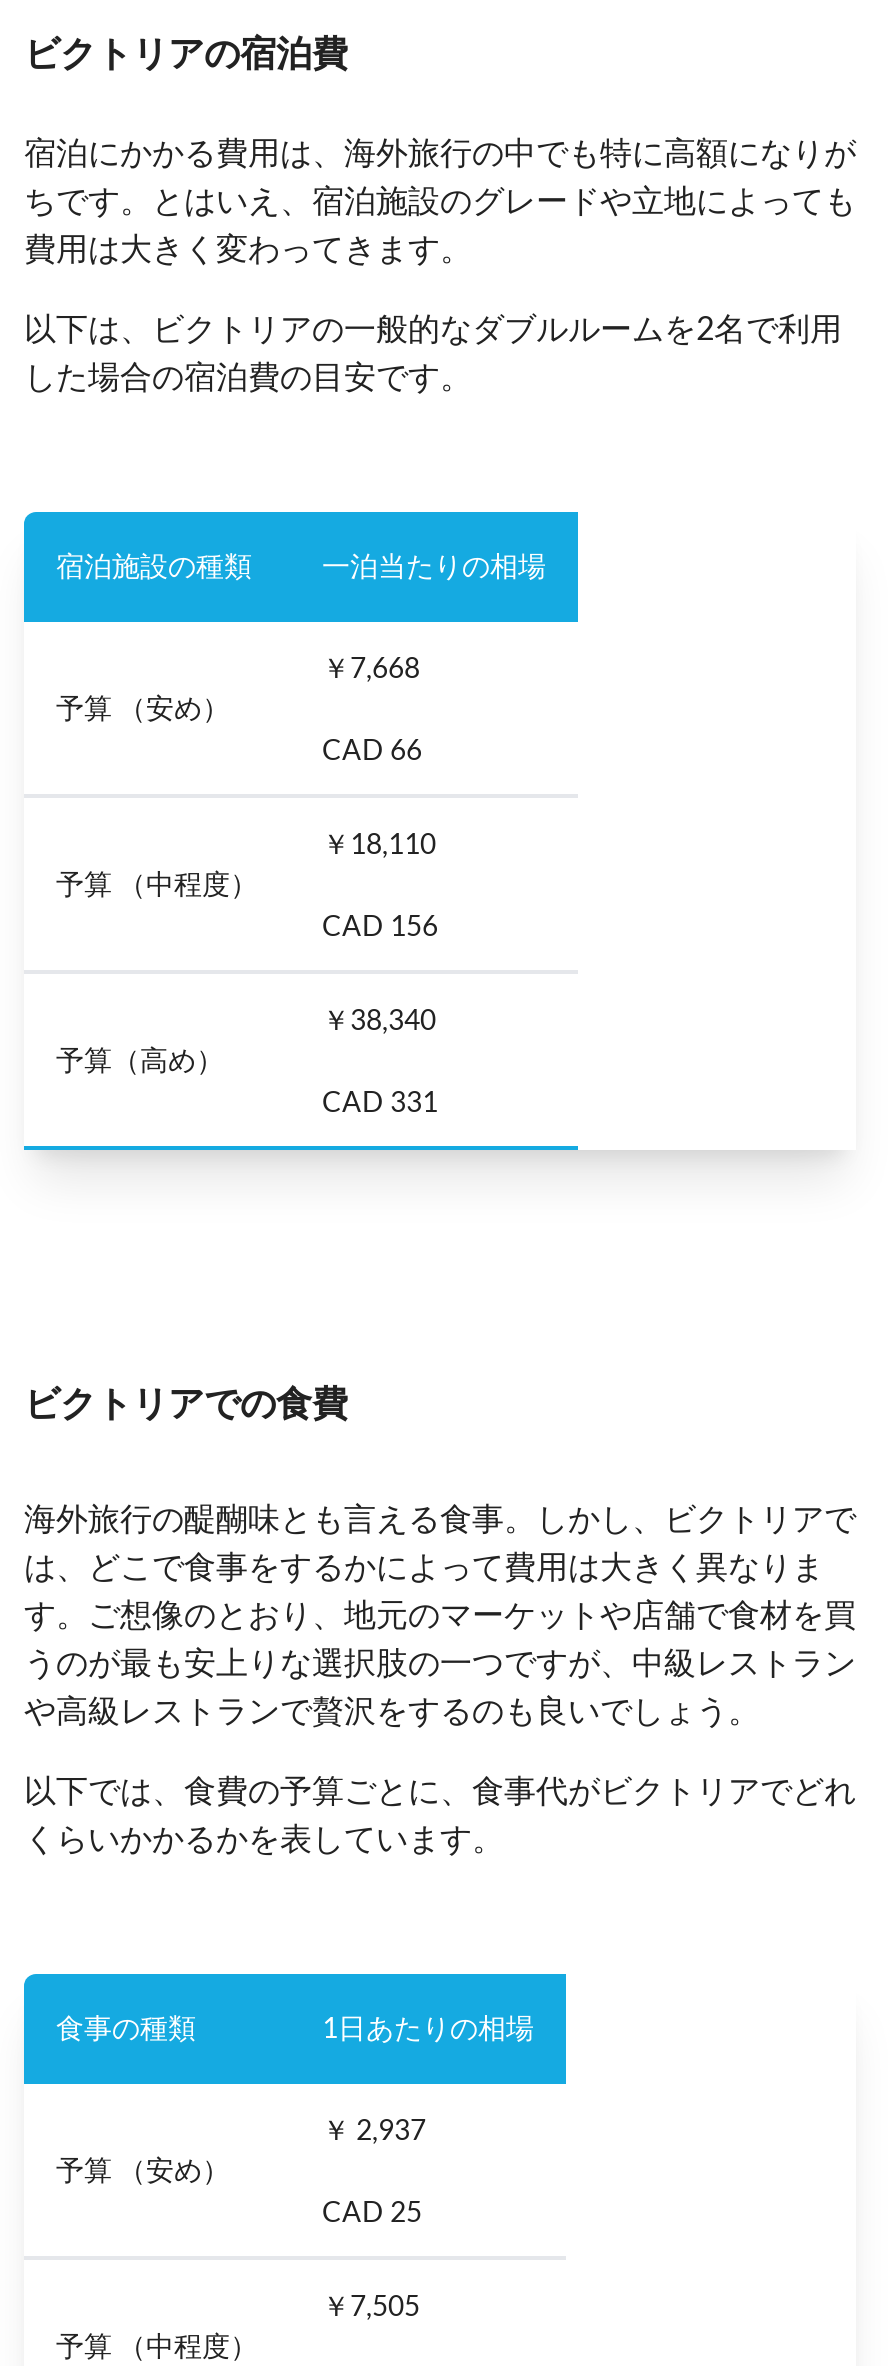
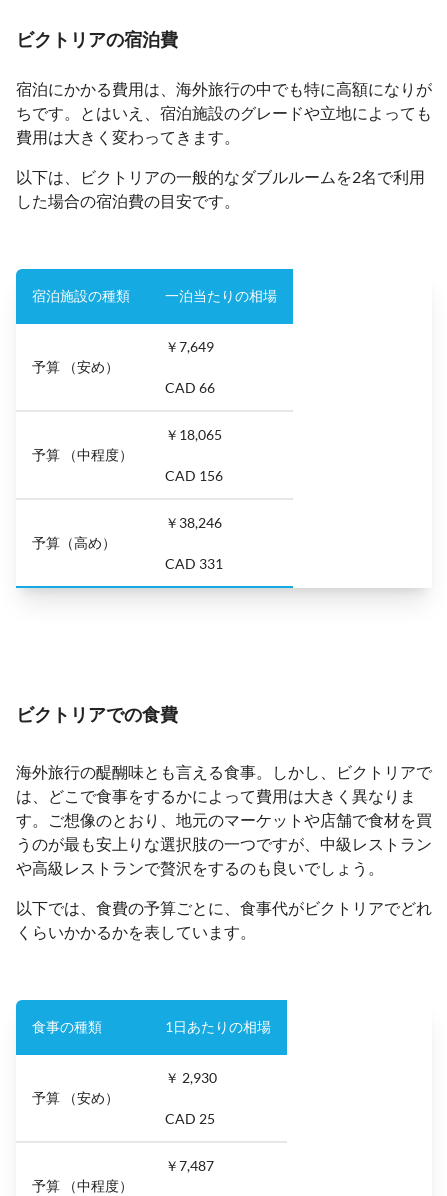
- ￥7,668
+ ￥7,649

- ￥18,110
+ ￥18,065

- ￥38,340
+ ￥38,246

- ￥ 2,937
+ ￥ 2,930

- ￥7,505
+ ￥7,487
